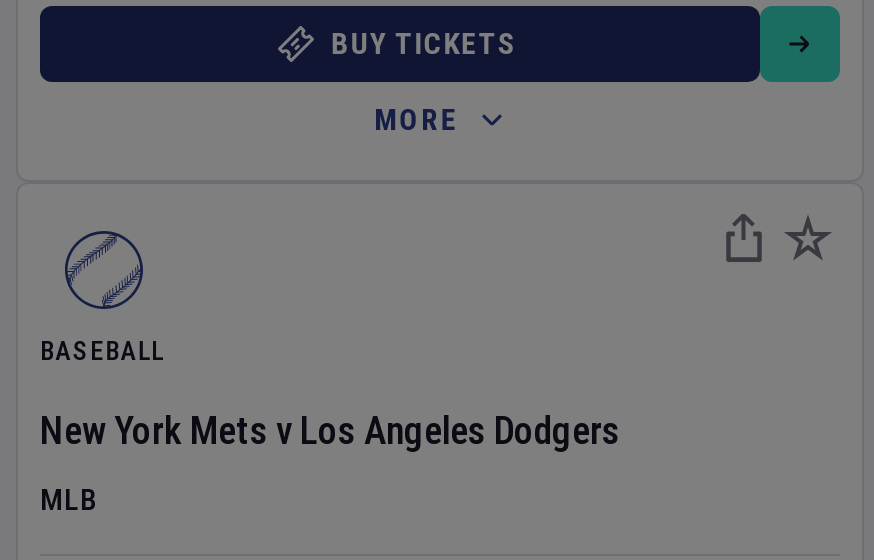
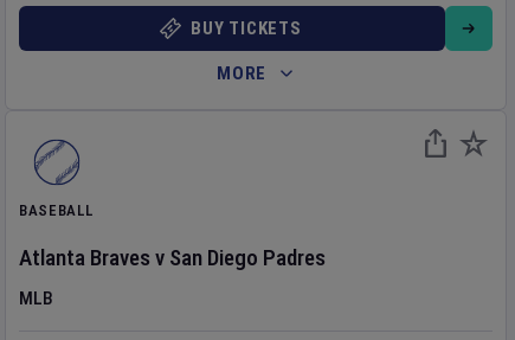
- New York Mets v Los Angeles Dodgers
+ Atlanta Braves v San Diego Padres
